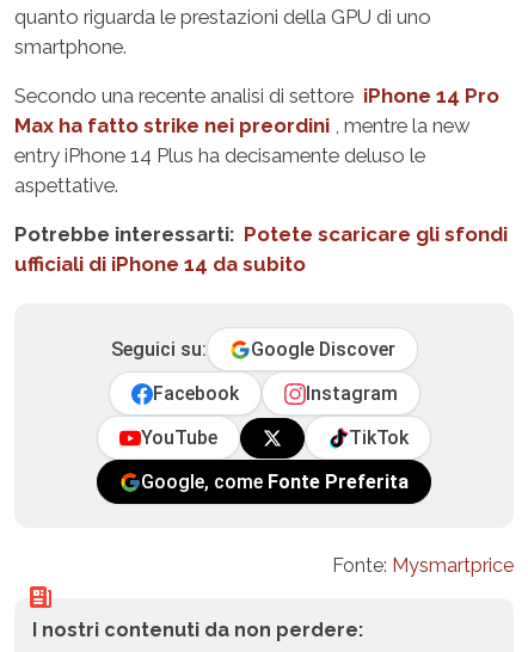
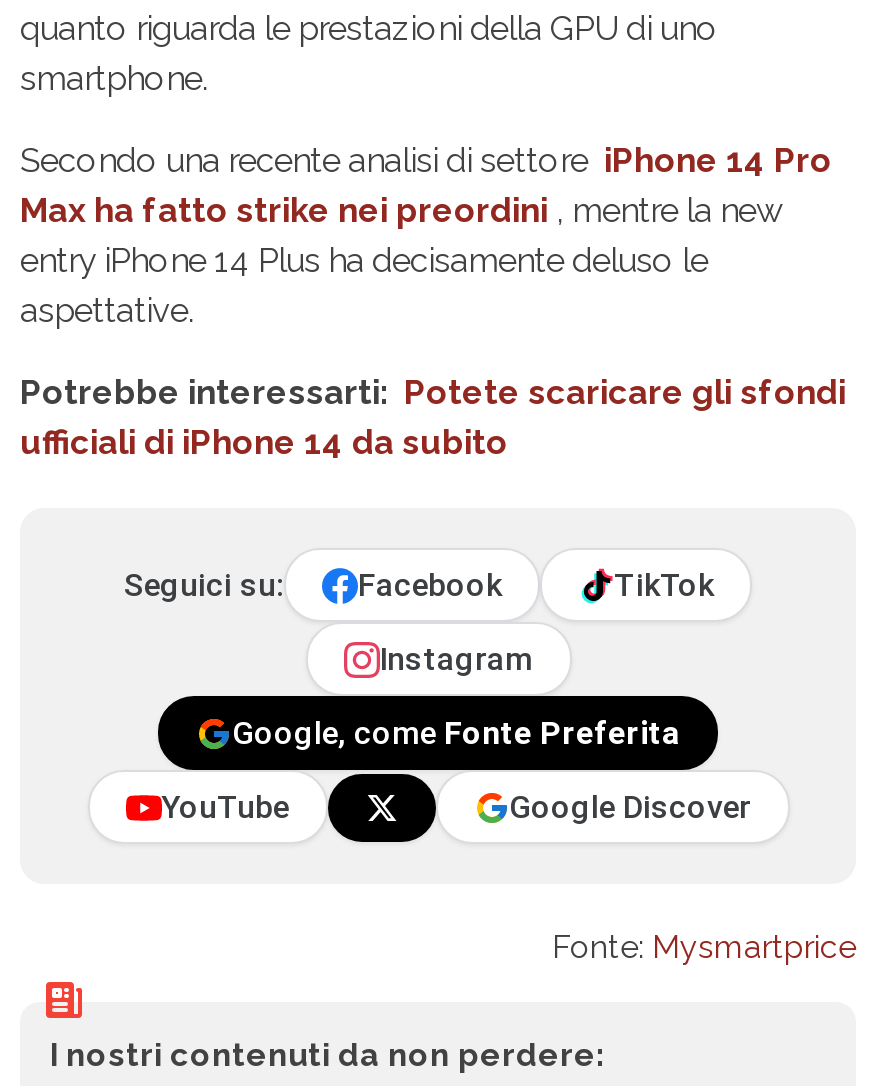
moved down: Google Discover

moved up: Facebook | Instagram | YouTube | TikTok | Google, come Fonte Preferita
